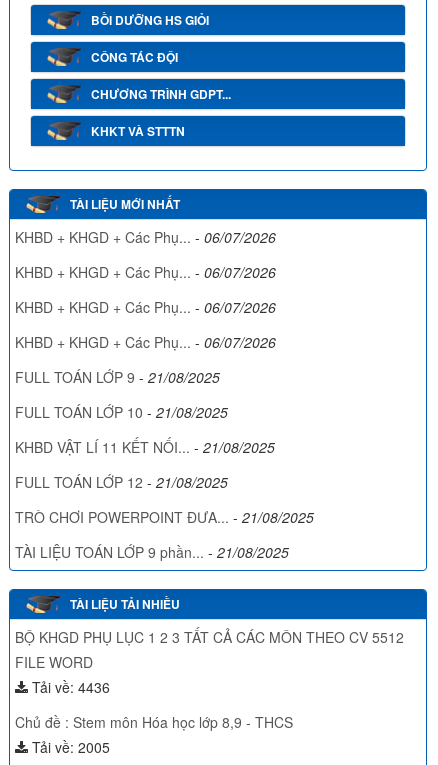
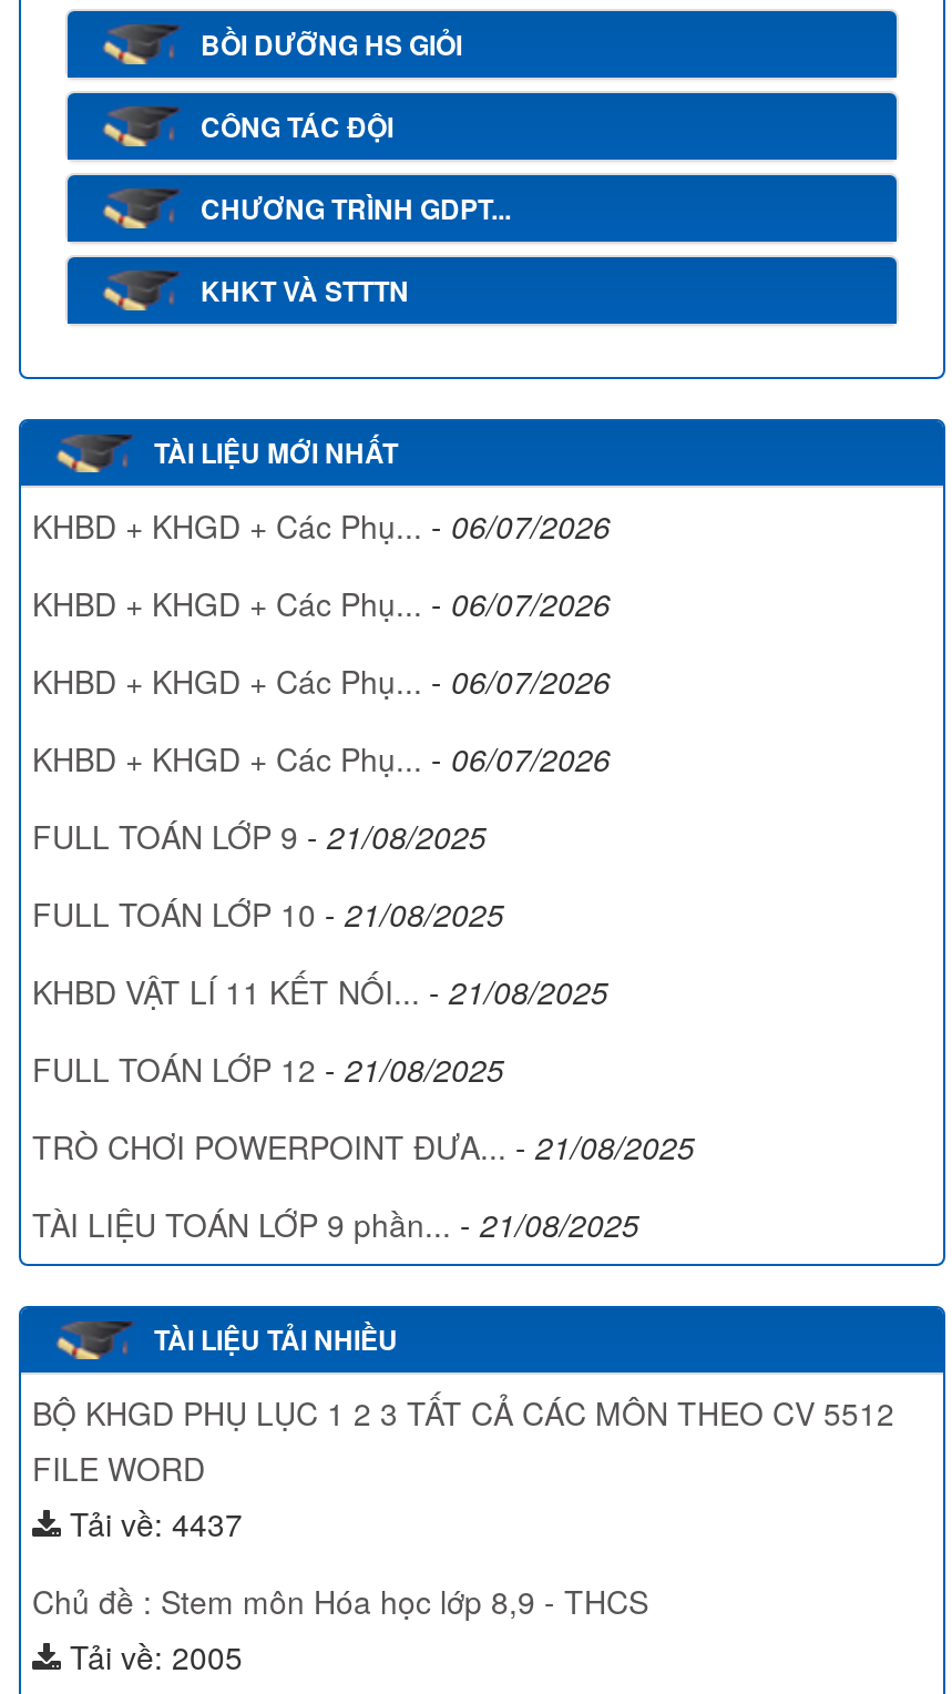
- Tải về: 4436
+ Tải về: 4437
